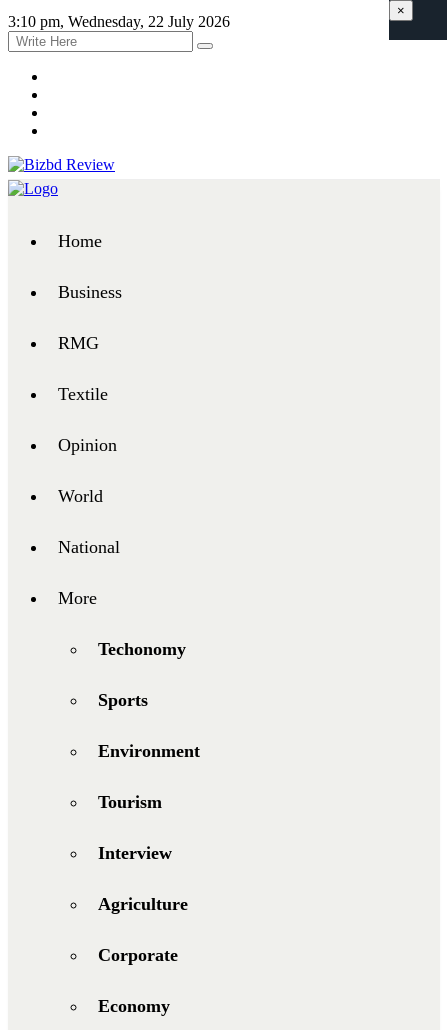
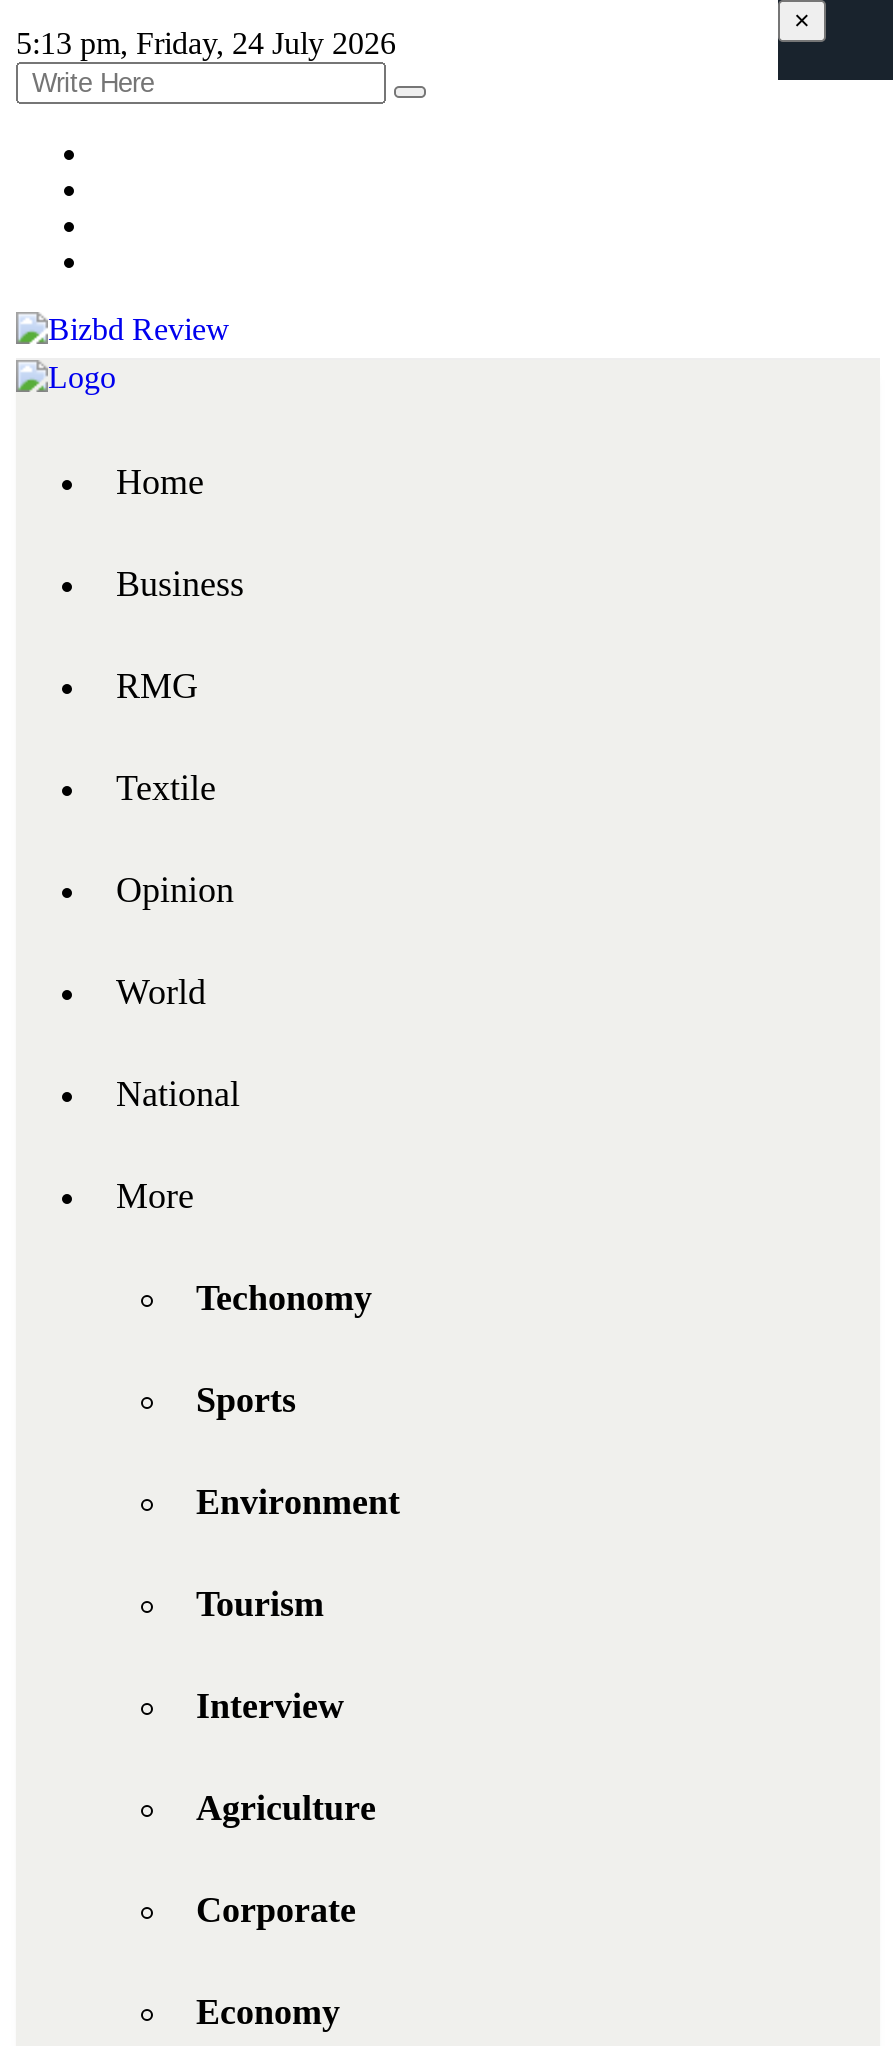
- 3:10 pm, Wednesday, 22 July 2026
+ 5:13 pm, Friday, 24 July 2026
